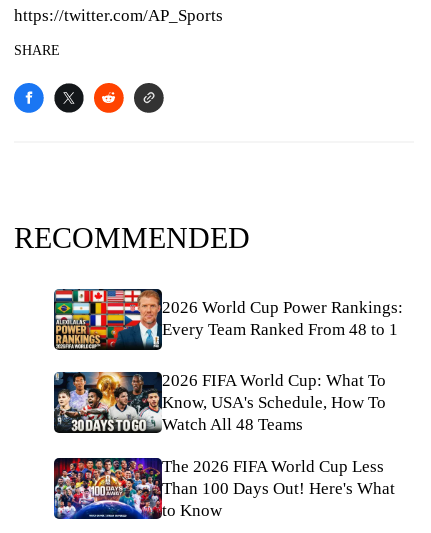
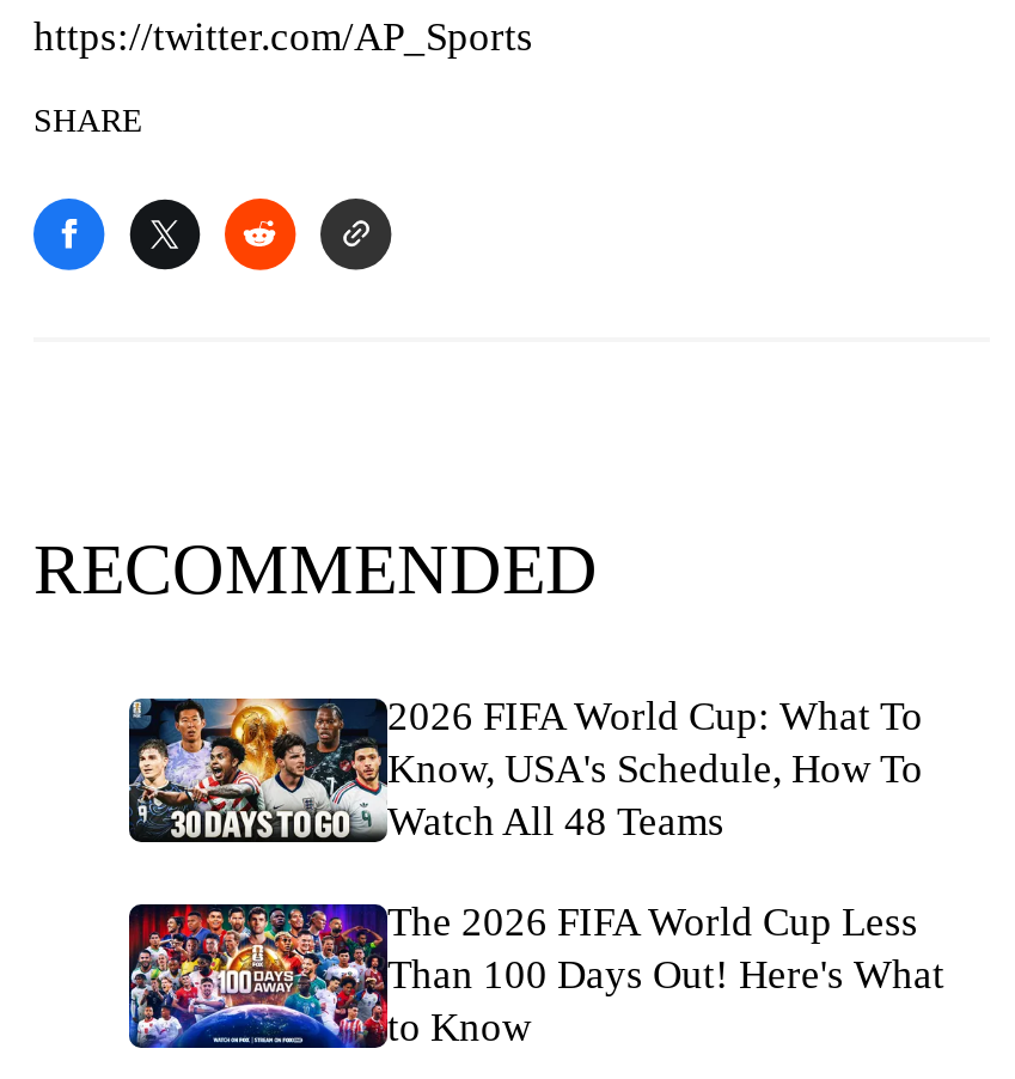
- [image]
- 2026 World Cup Power Rankings:
- Every Team Ranked From 48 to 1
